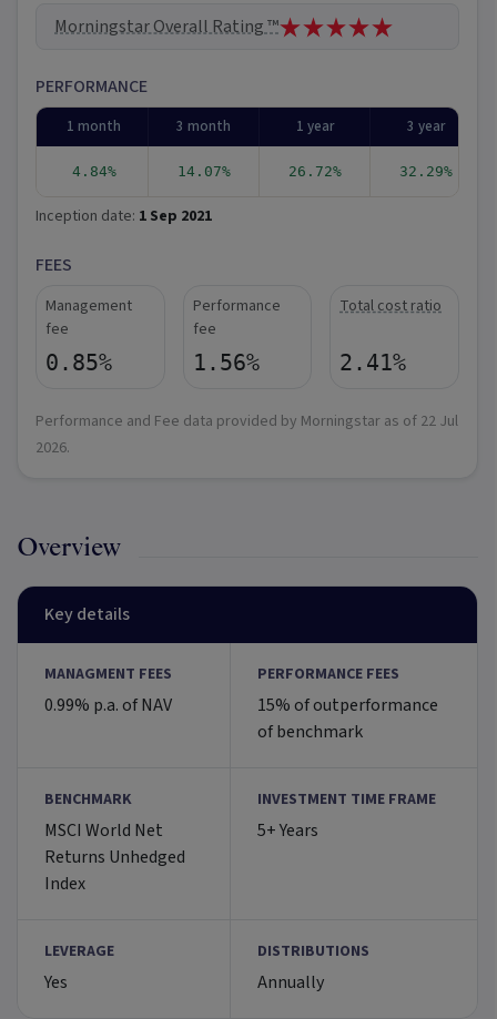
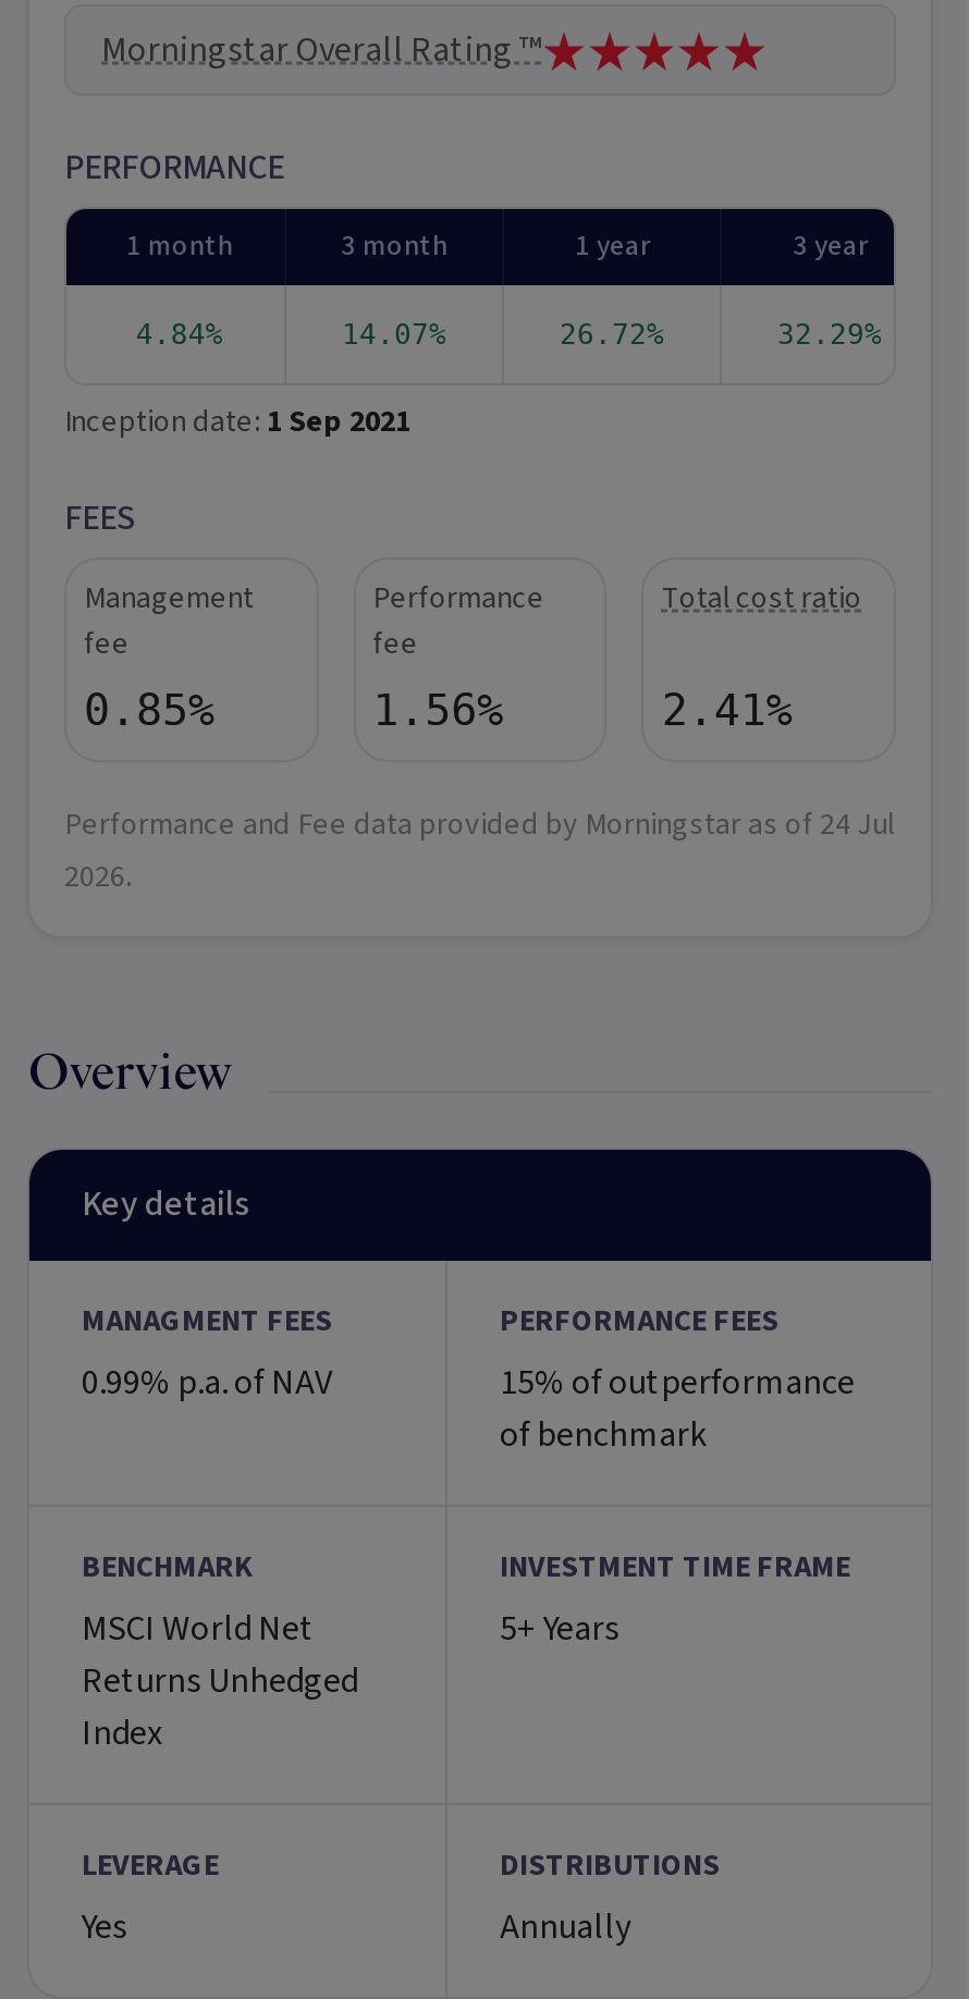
- Performance and Fee data provided by Morningstar as of 22 Jul
+ Performance and Fee data provided by Morningstar as of 24 Jul
